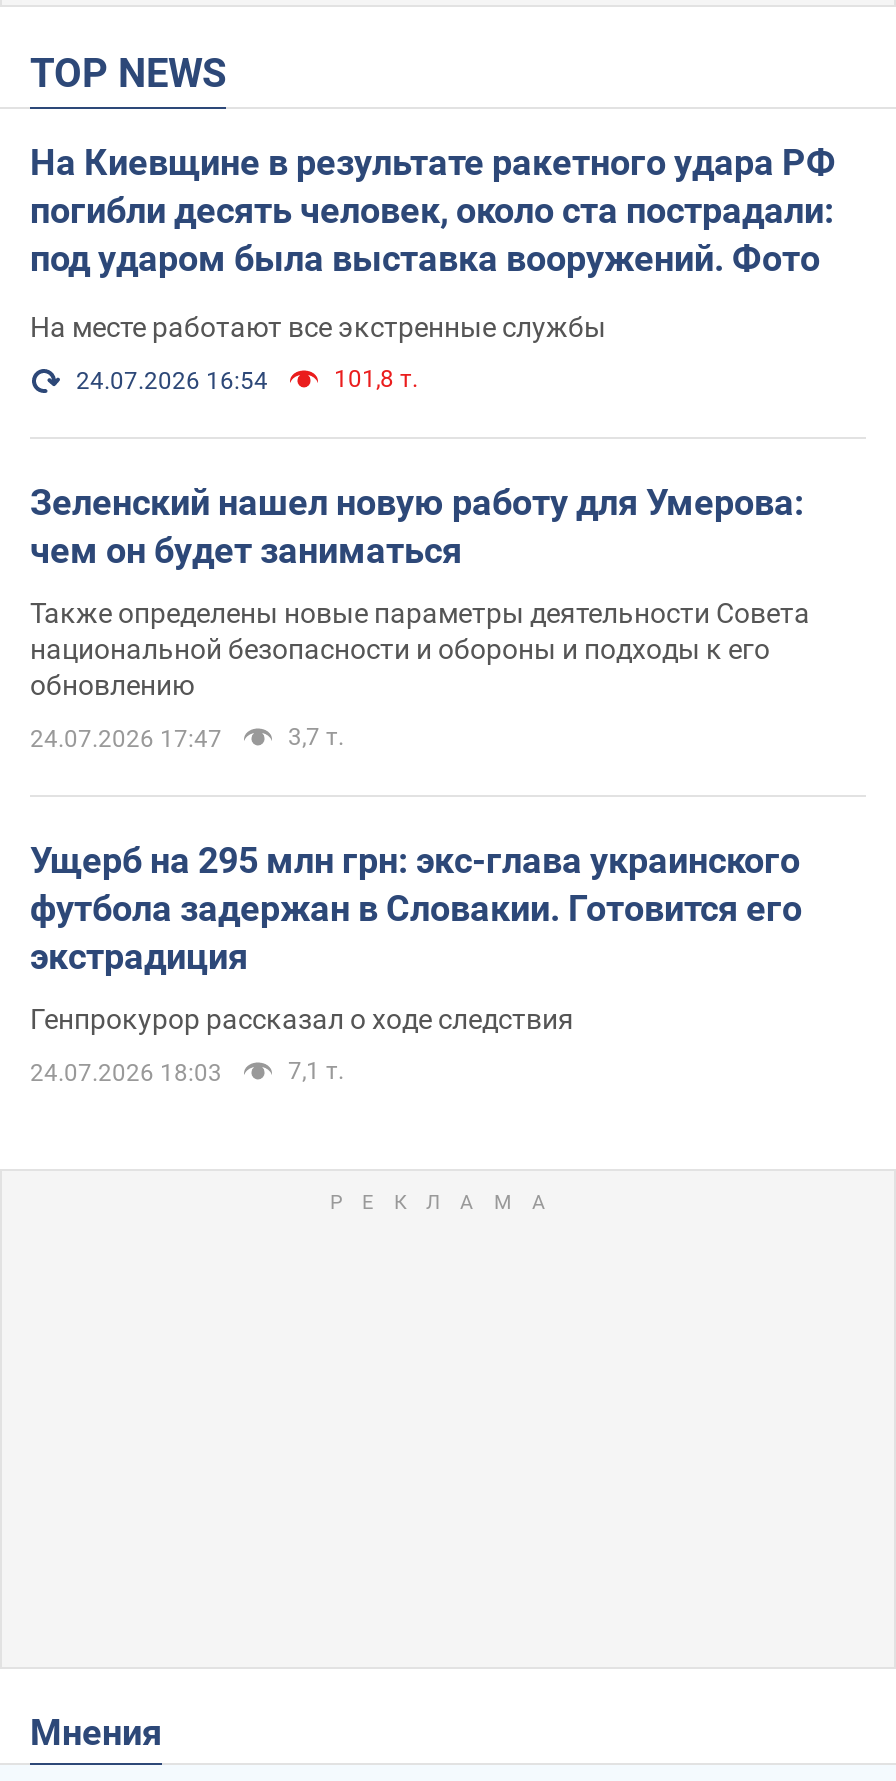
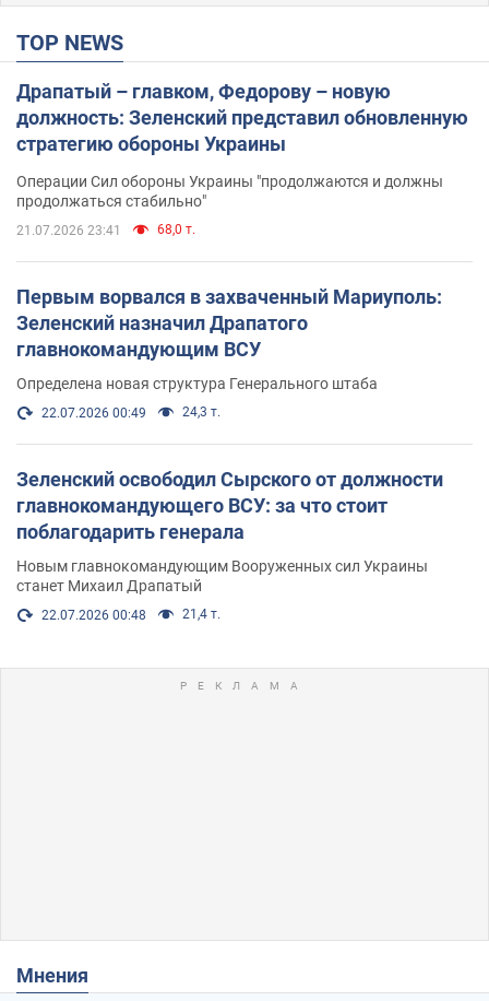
- На Киевщине в результате ракетного удара РФ
- погибли десять человек, около ста пострадали:
- под ударом была выставка вооружений. Фото
+ Драпатый – главком, Федорову – новую
+ должность: Зеленский представил обновленную
+ стратегию обороны Украины

- На месте работают все экстренные службы
+ Операции Сил обороны Украины "продолжаются и должны
+ продолжаться стабильно"

- 24.07.2026 16:54
- 101,8 т.
+ 21.07.2026 23:41
+ 68,0 т.

- Зеленский нашел новую работу для Умерова:
- чем он будет заниматься
+ Первым ворвался в захваченный Мариуполь:
+ Зеленский назначил Драпатого
+ главнокомандующим ВСУ

- Также определены новые параметры деятельности Совета
- национальной безопасности и обороны и подходы к его
- обновлению
+ Определена новая структура Генерального штаба

- 24.07.2026 17:47
- 3,7 т.
+ 22.07.2026 00:49
+ 24,3 т.

- Ущерб на 295 млн грн: экс-глава украинского
- футбола задержан в Словакии. Готовится его
- экстрадиция
+ Зеленский освободил Сырского от должности
+ главнокомандующего ВСУ: за что стоит
+ поблагодарить генерала

- Генпрокурор рассказал о ходе следствия
+ Новым главнокомандующим Вооруженных сил Украины
+ станет Михаил Драпатый

- 24.07.2026 18:03
- 7,1 т.
+ 22.07.2026 00:48
+ 21,4 т.
